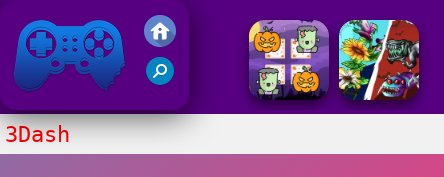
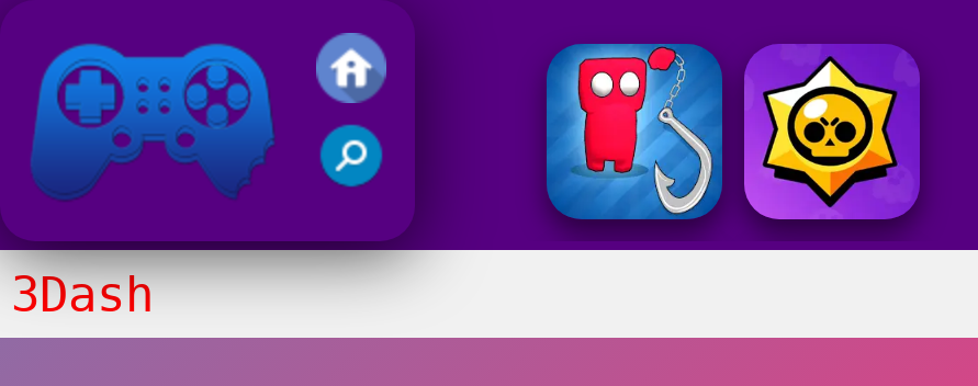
- [image]
+ [image]

- [image]
+ [image]
